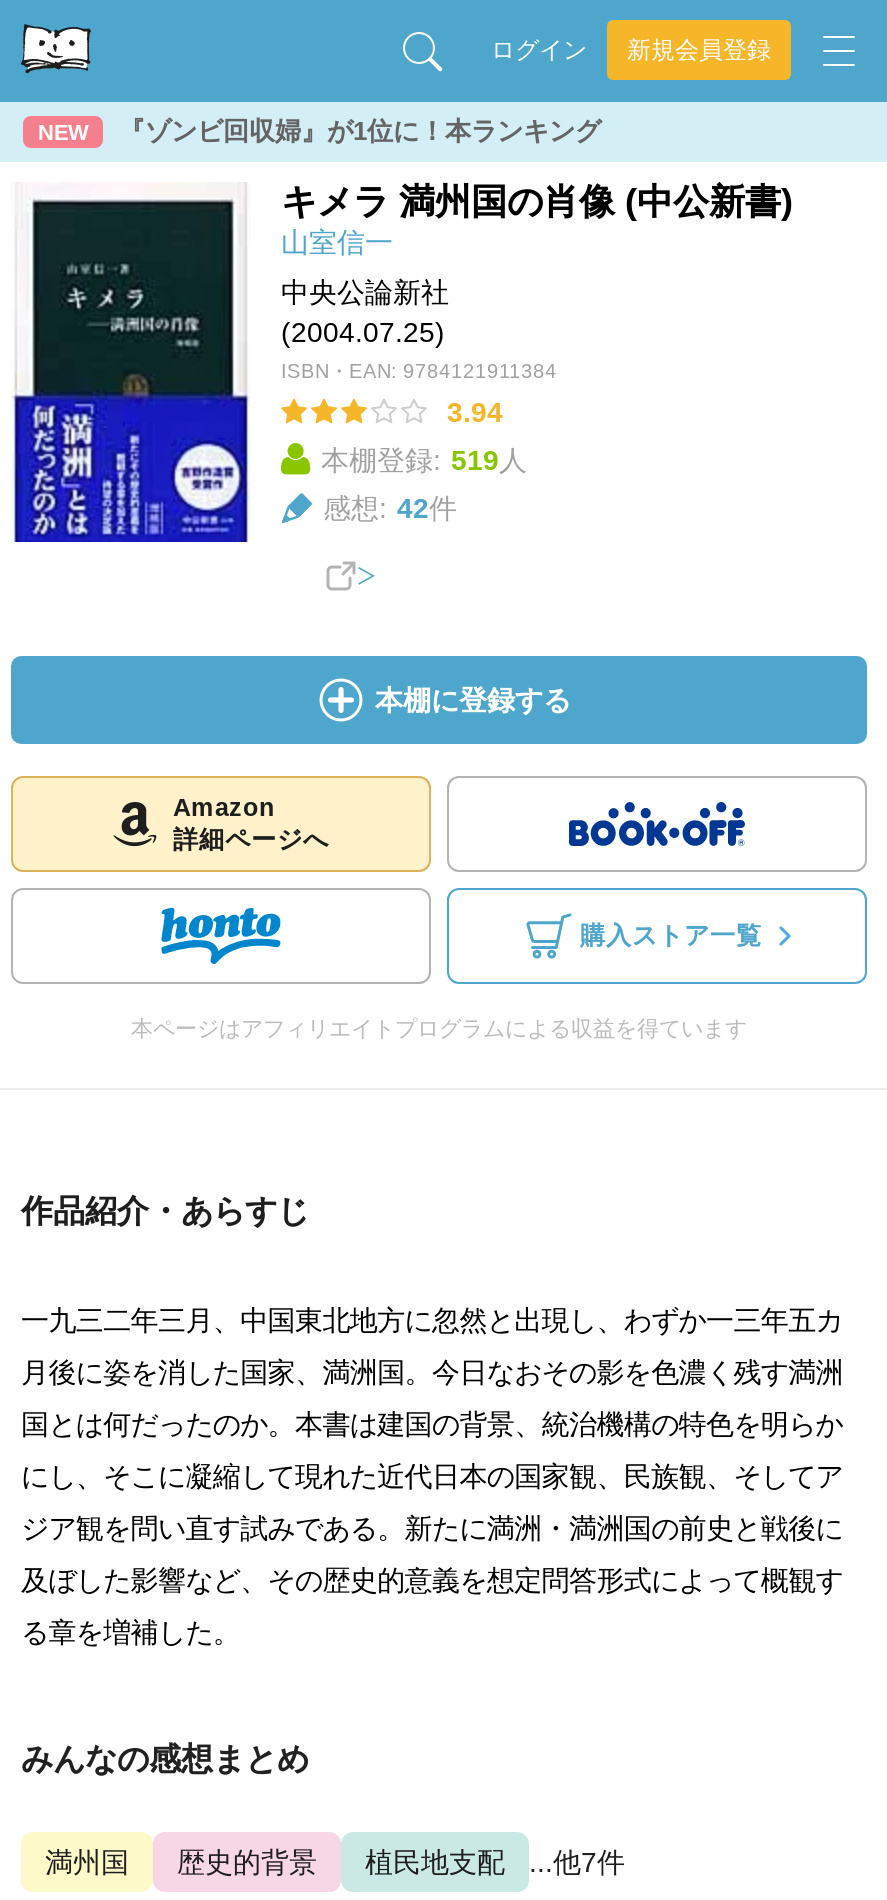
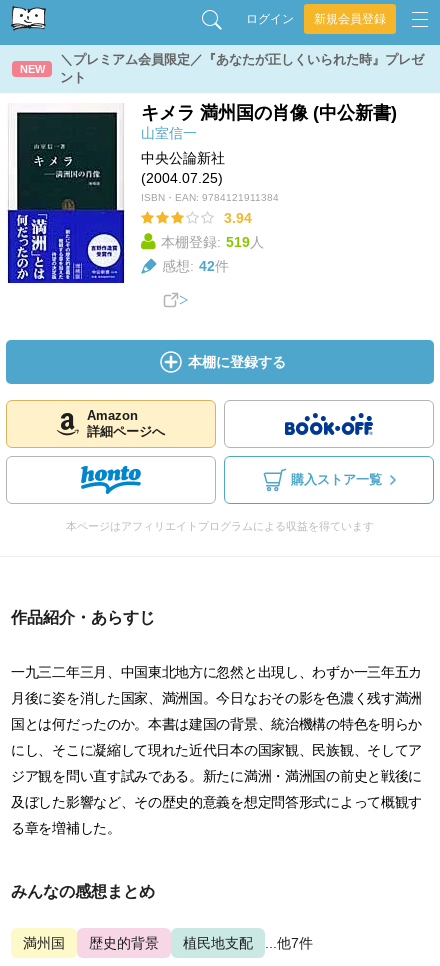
- 『ゾンビ回収婦』が1位に！本ランキング
+ ＼プレミアム会員限定／『あなたが正しくいられた時』プレゼ
+ ント
